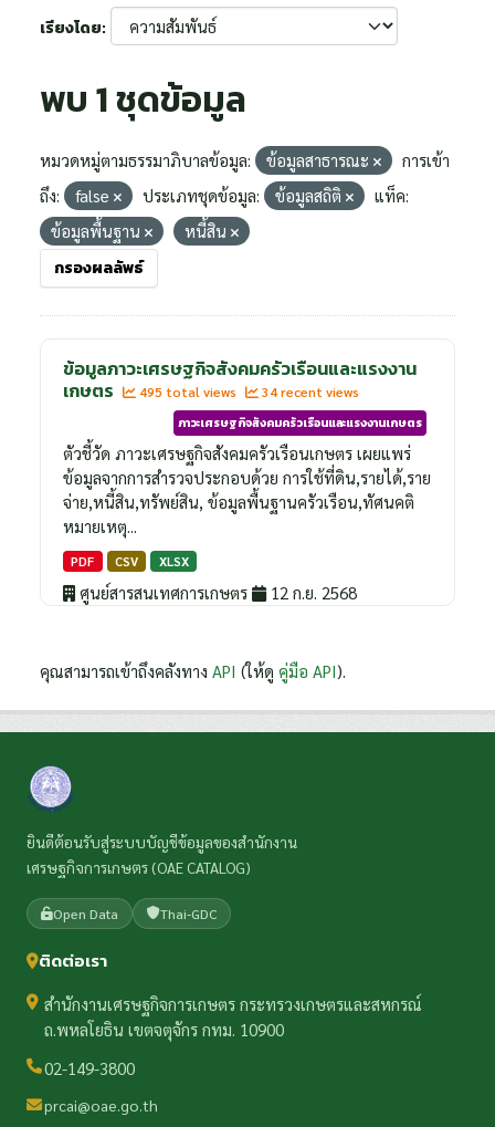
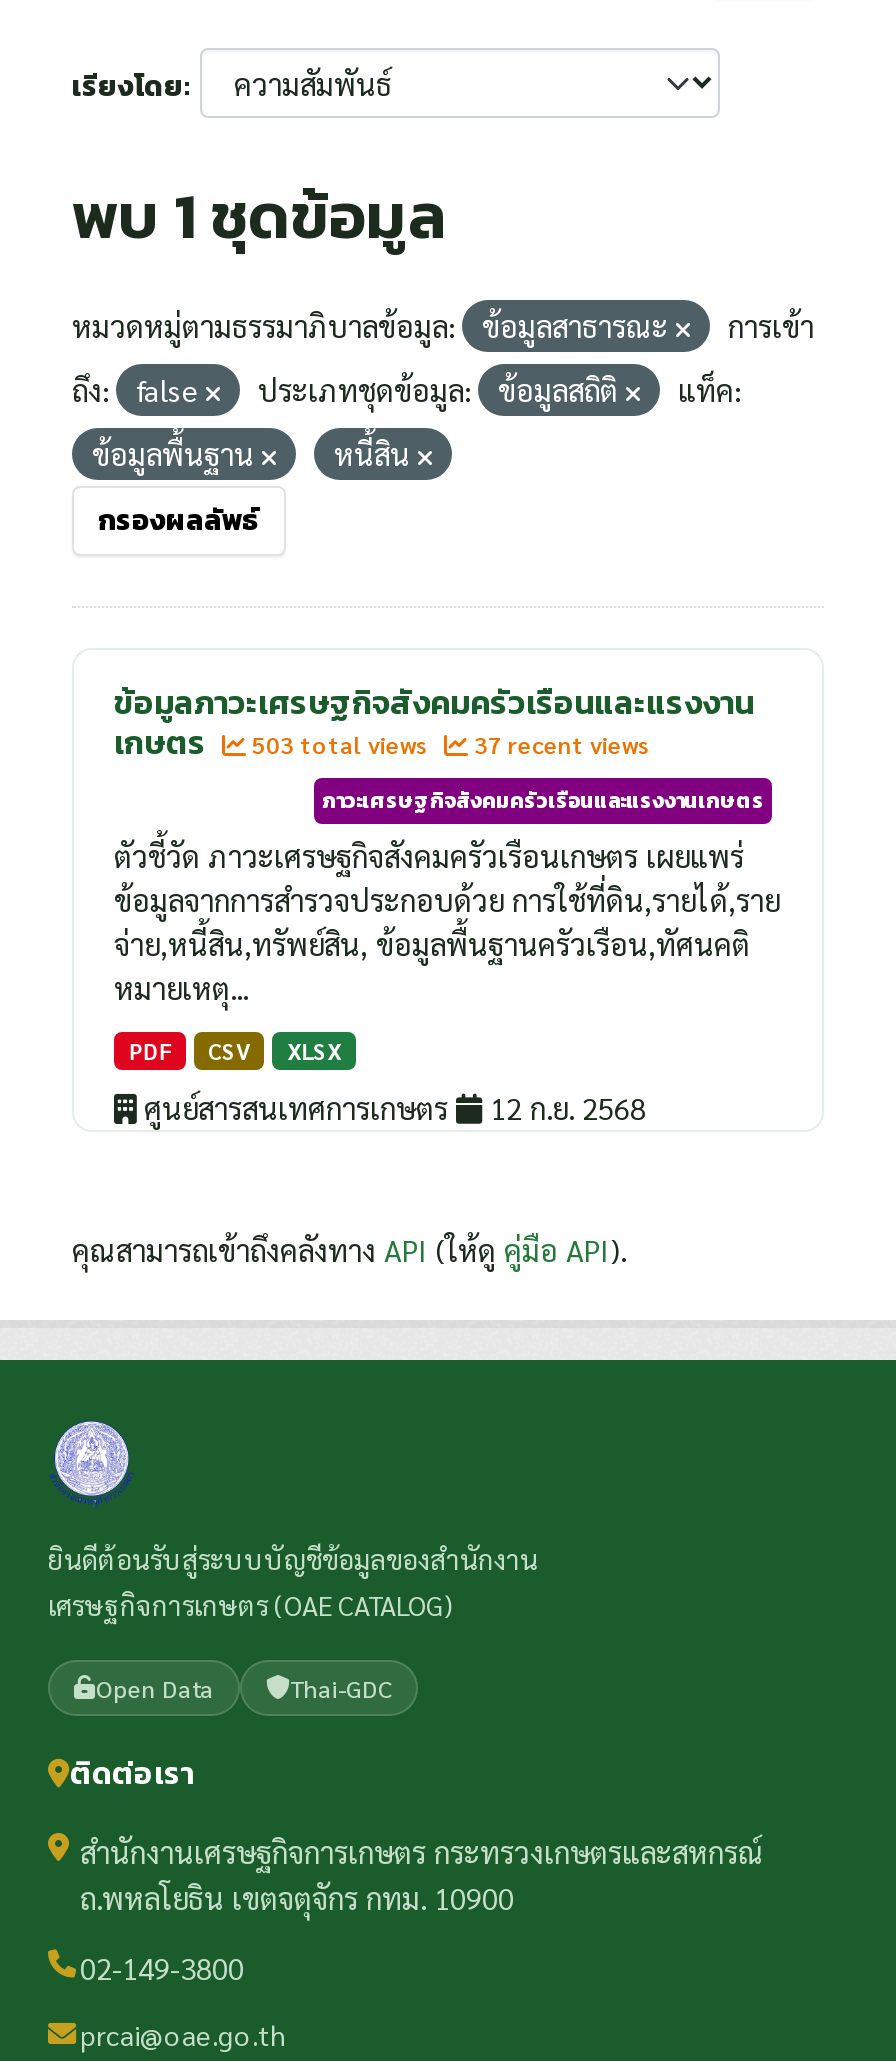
- 495 total views
+ 503 total views

- 34 recent views
+ 37 recent views
